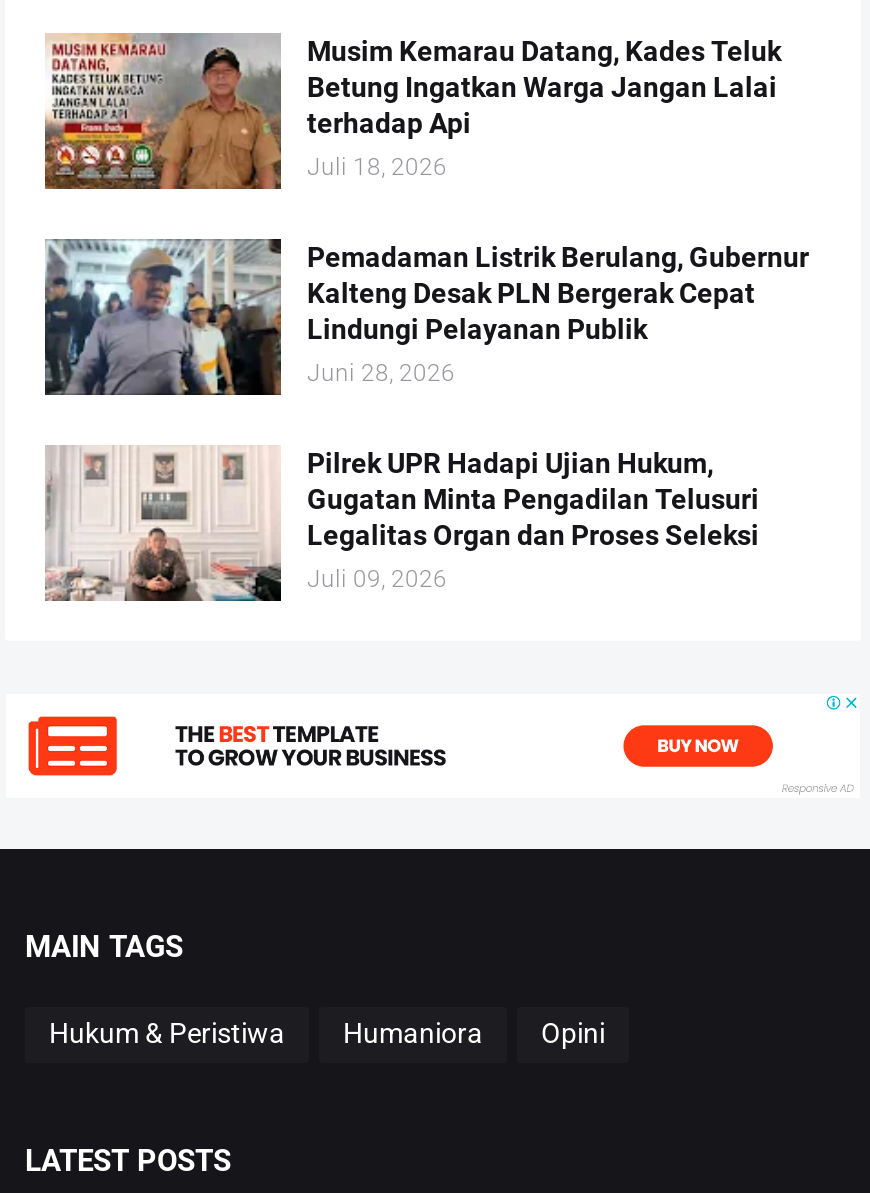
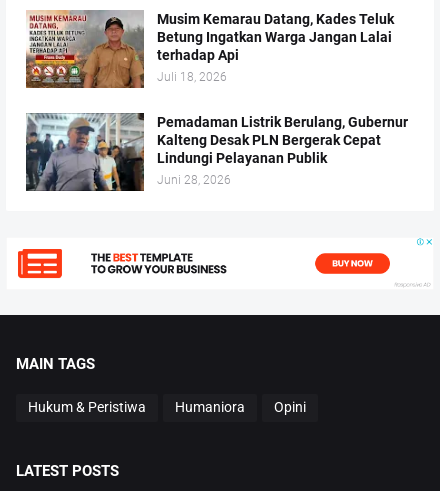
- [image]
- Pilrek UPR Hadapi Ujian Hukum,
- Gugatan Minta Pengadilan Telusuri
- Legalitas Organ dan Proses Seleksi
- Juli 09, 2026
